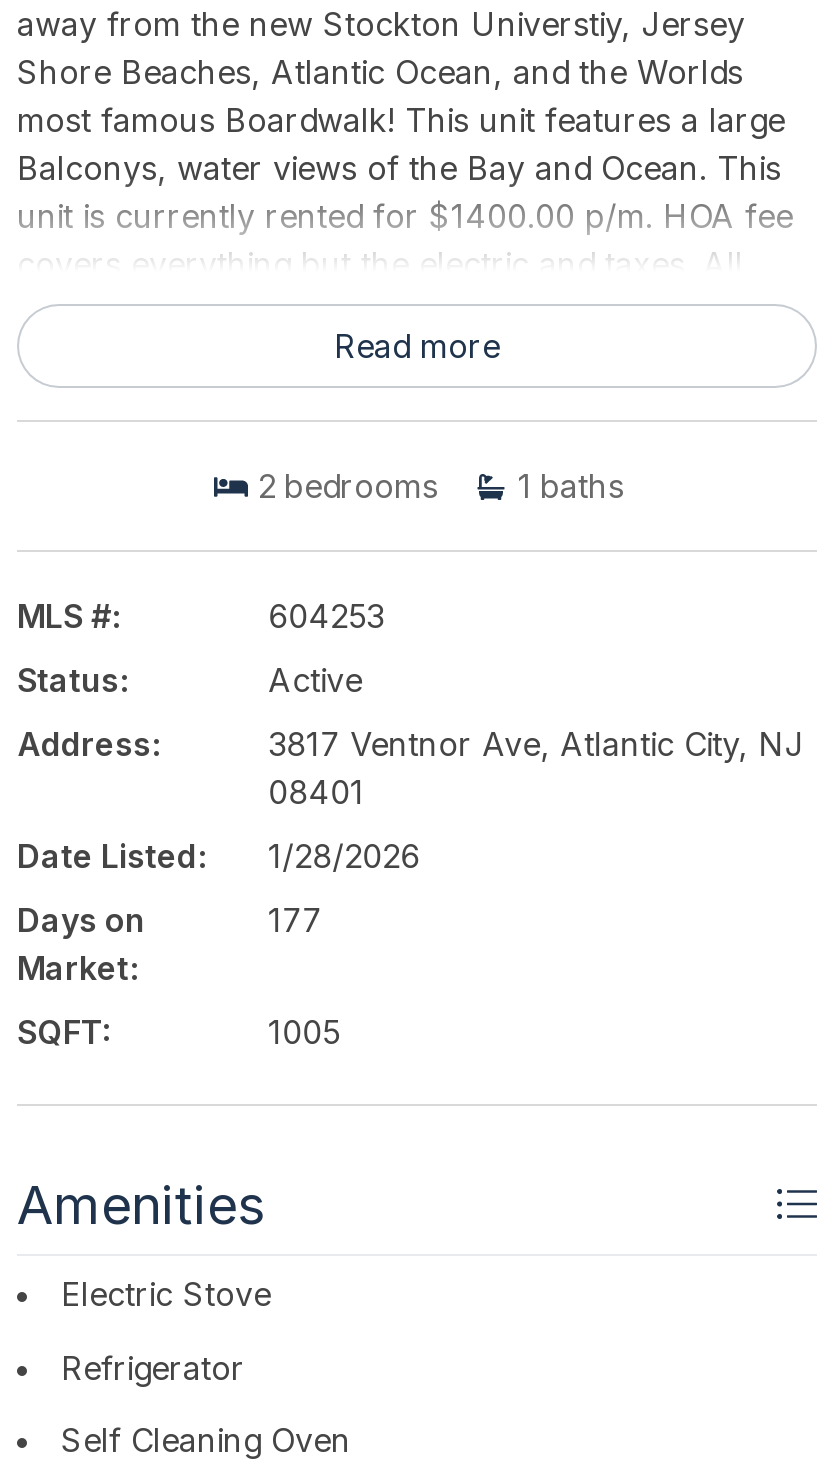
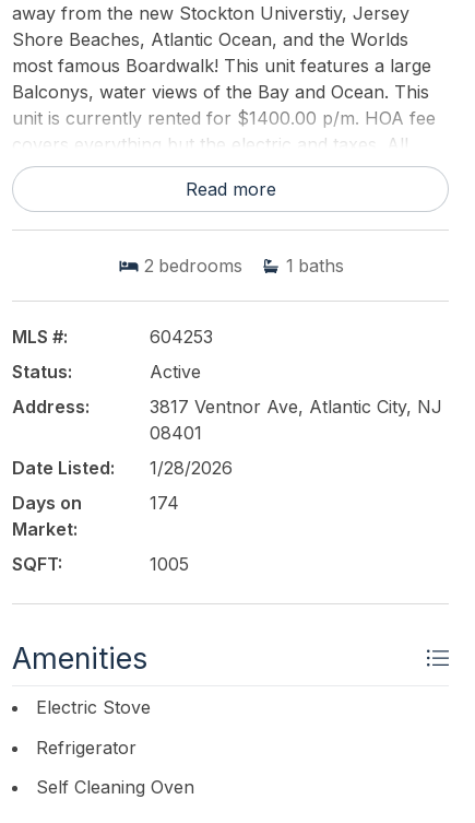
- 177
+ 174
